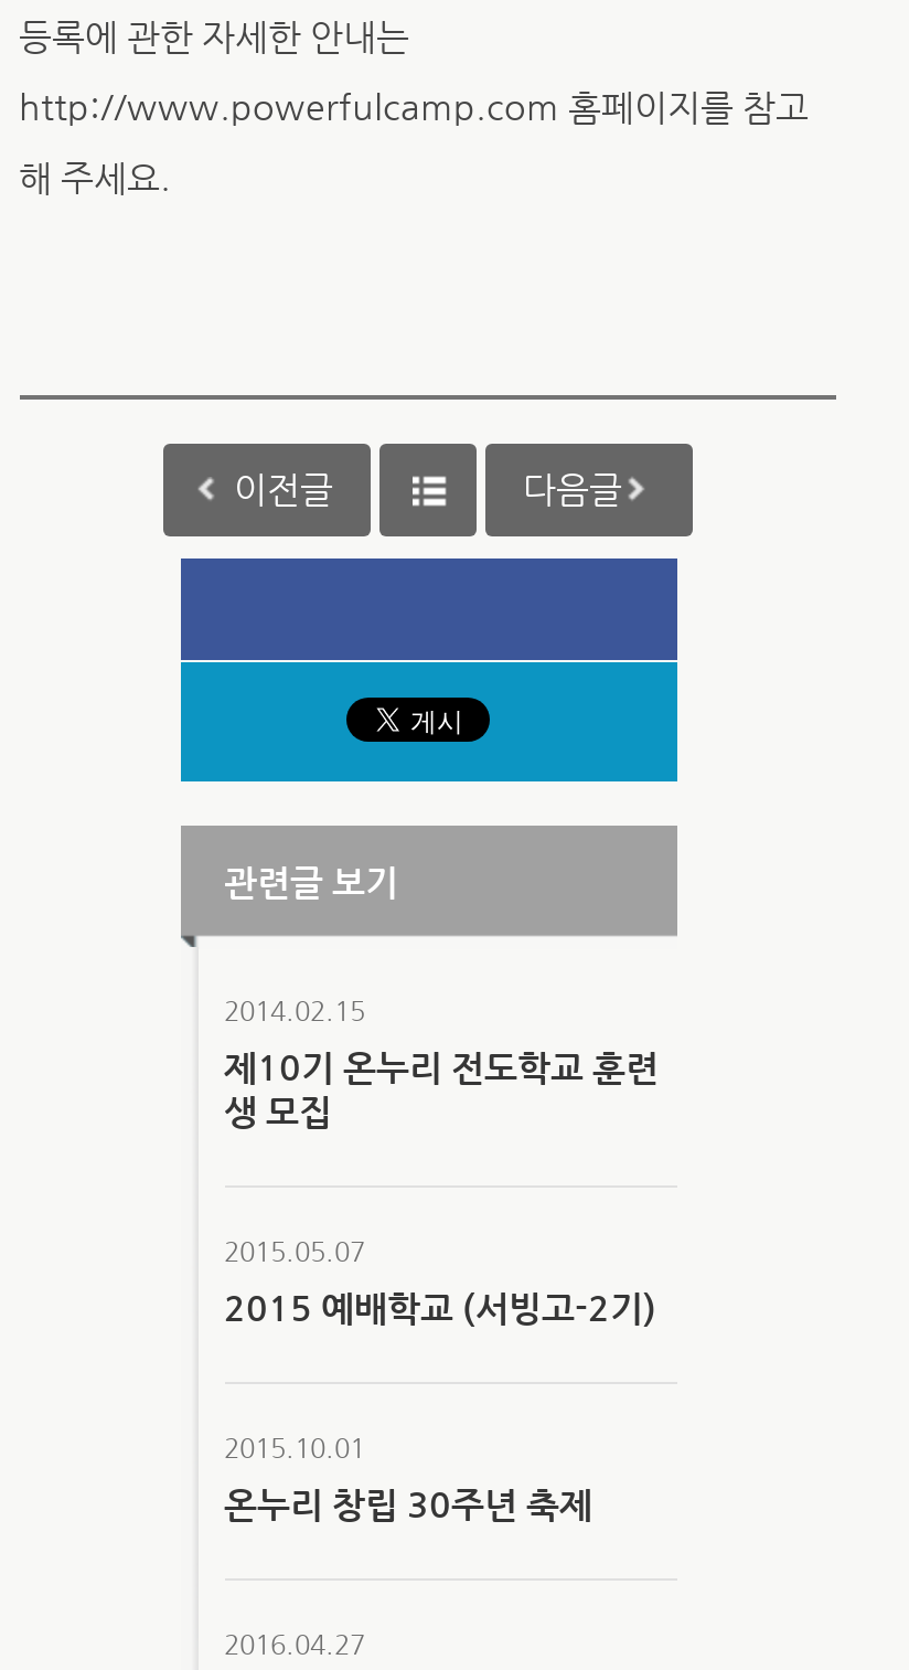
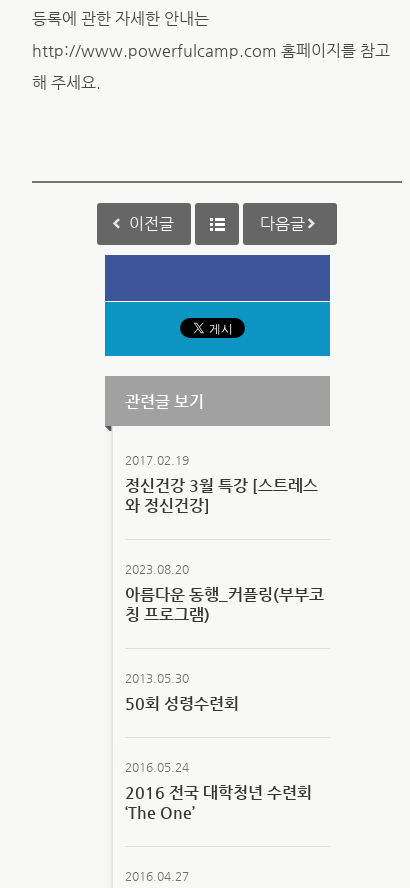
- 2014.02.15
- 제10기 온누리 전도학교 훈련
- 생 모집
- 2015.05.07
- 2015 예배학교 (서빙고-2기)
- 2015.10.01
- 온누리 창립 30주년 축제
+ 2017.02.19
+ 정신건강 3월 특강 [스트레스
+ 와 정신건강]
+ 2023.08.20
+ 아름다운 동행_커플링(부부코
+ 칭 프로그램)
+ 2013.05.30
+ 50회 성령수련회
+ 2016.05.24
+ 2016 전국 대학청년 수련회
+ ‘The One’
